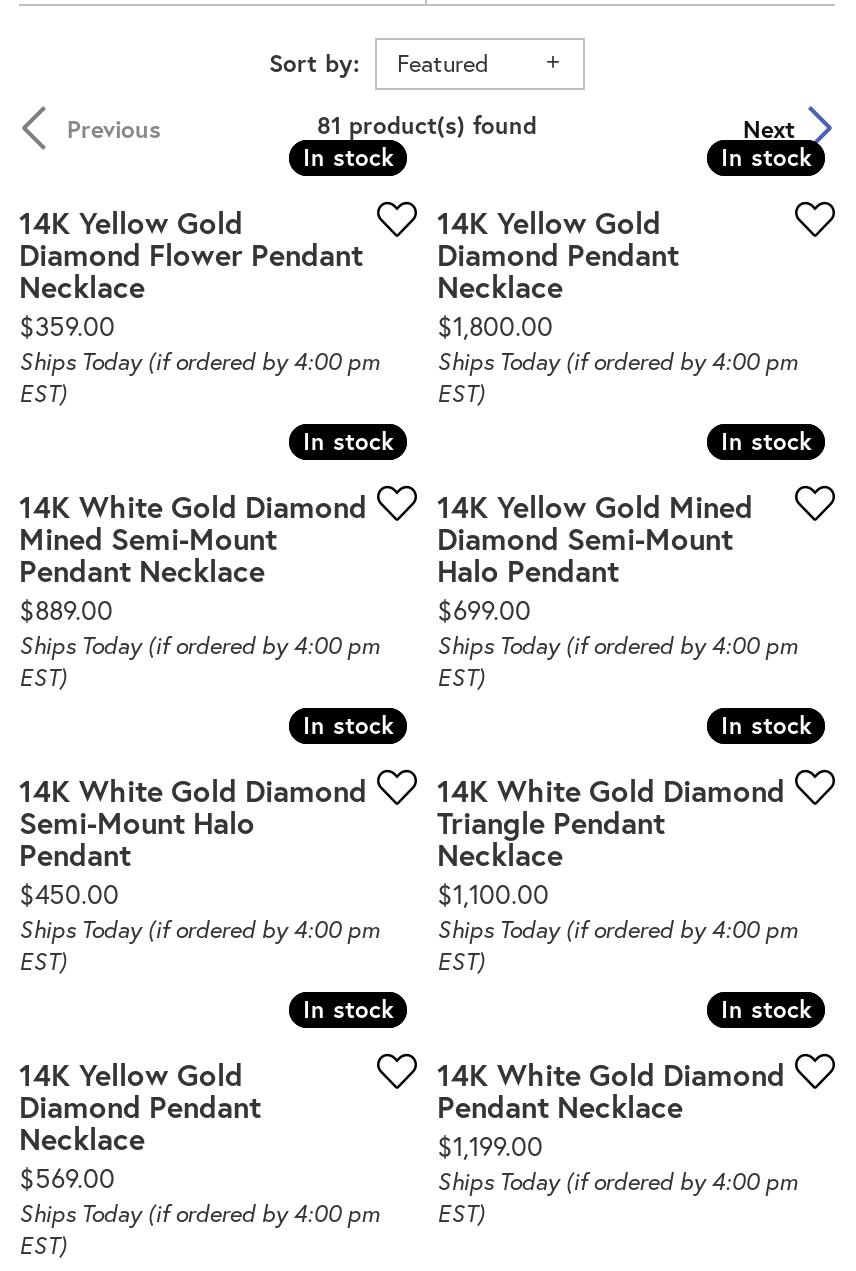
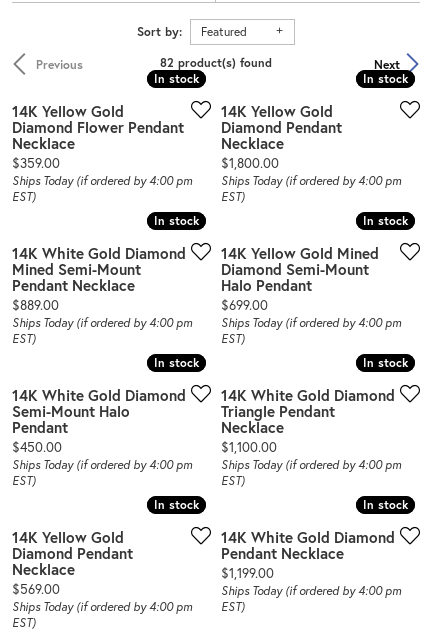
- 81 product(s) found
+ 82 product(s) found
